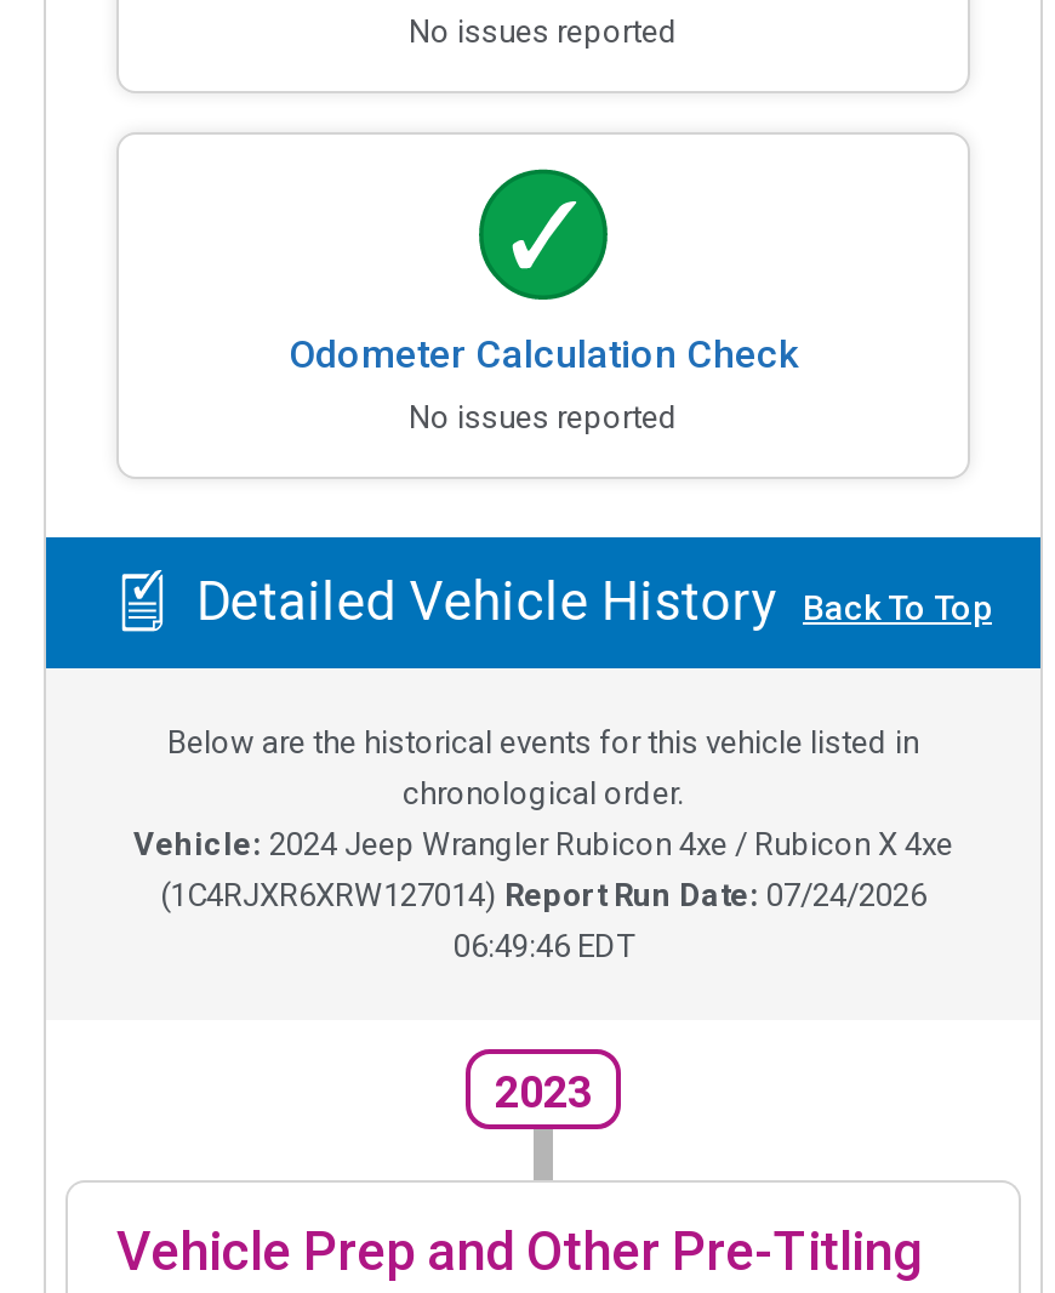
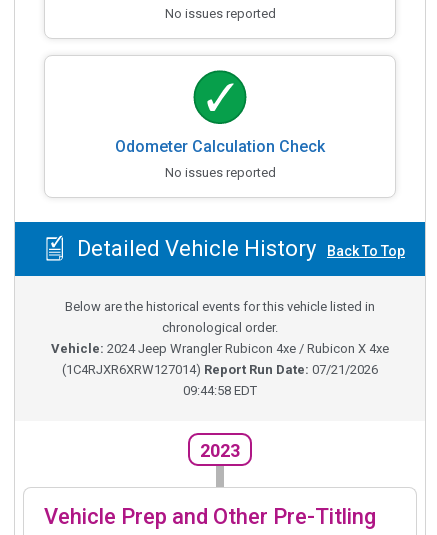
- (1C4RJXR6XRW127014) Report Run Date: 07/24/2026
+ (1C4RJXR6XRW127014) Report Run Date: 07/21/2026

- 06:49:46 EDT
+ 09:44:58 EDT
